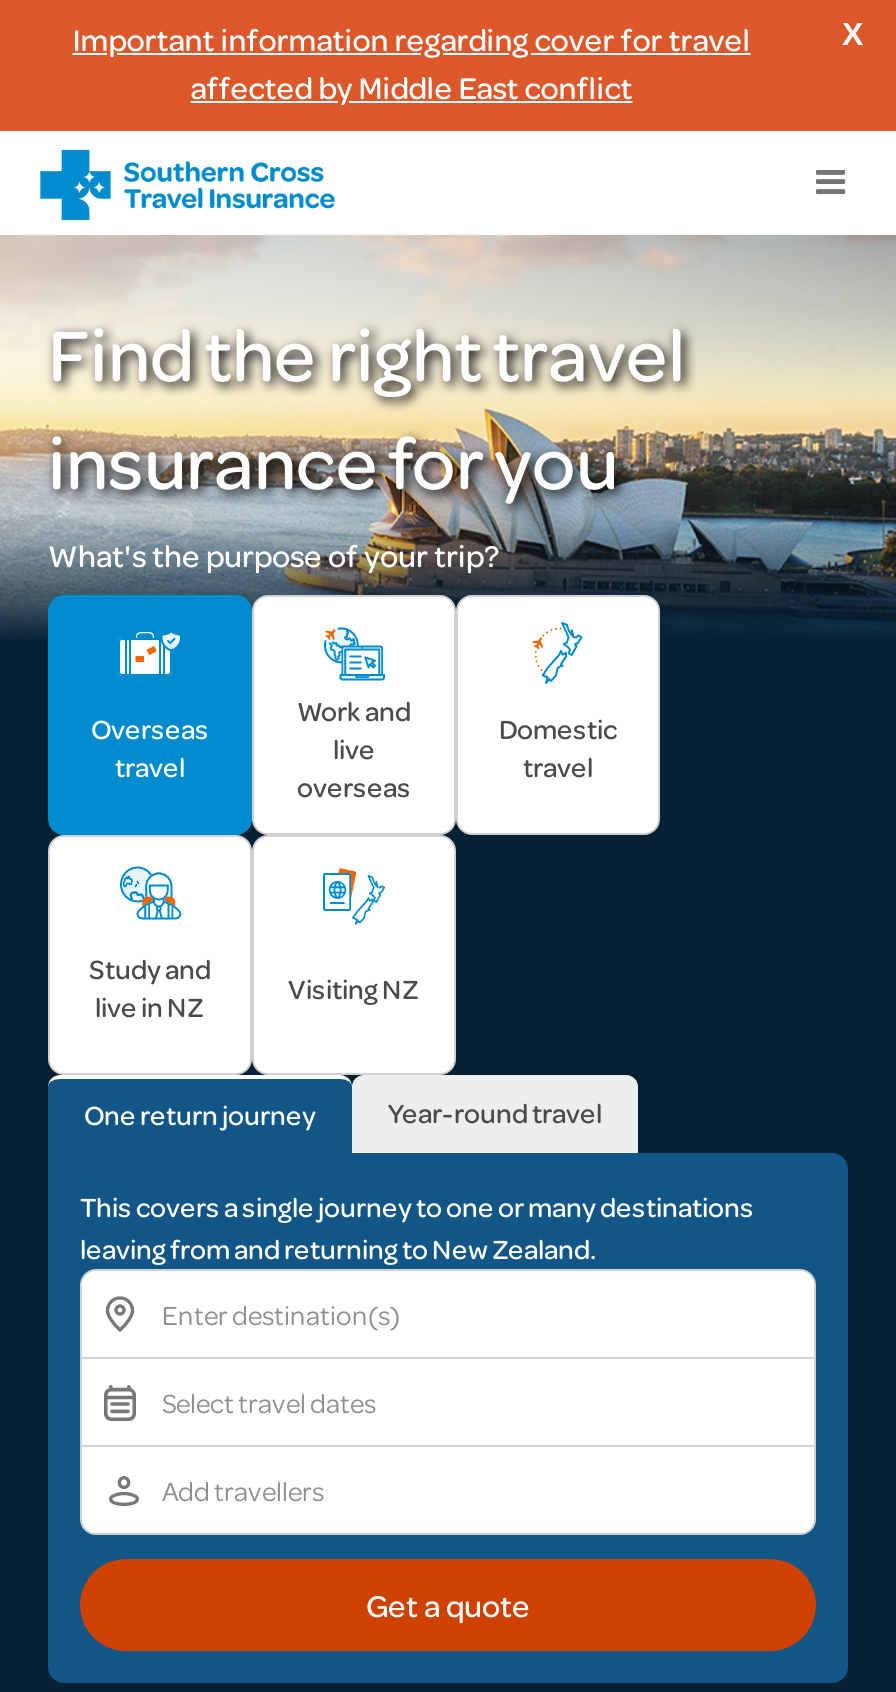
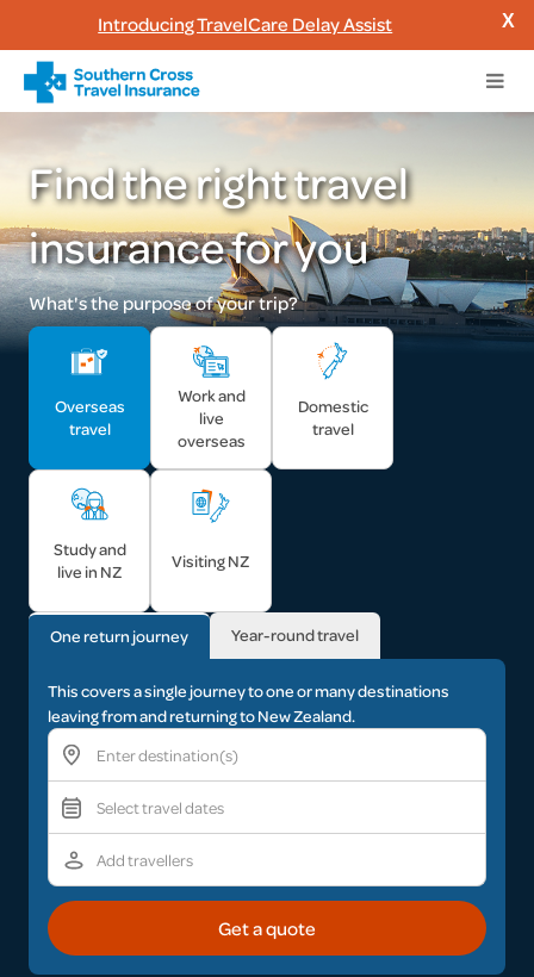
- Important information regarding cover for travel
- affected by Middle East conflict
+ Introducing TravelCare Delay Assist
